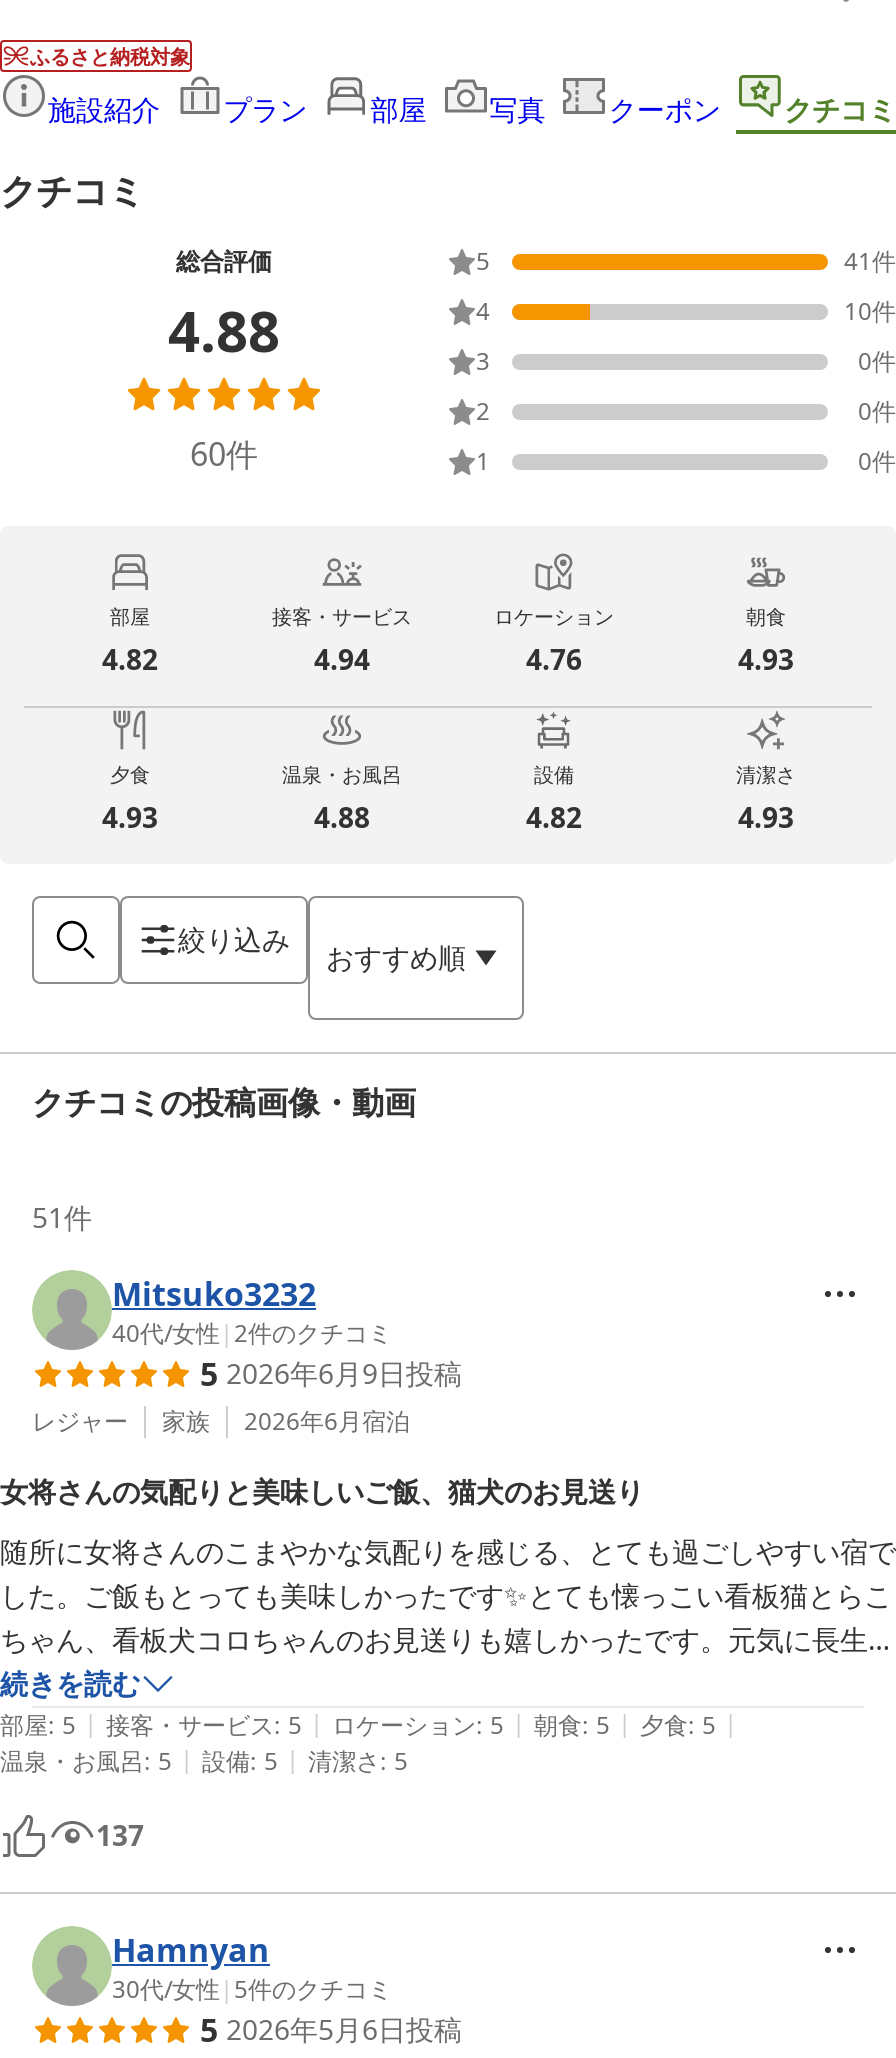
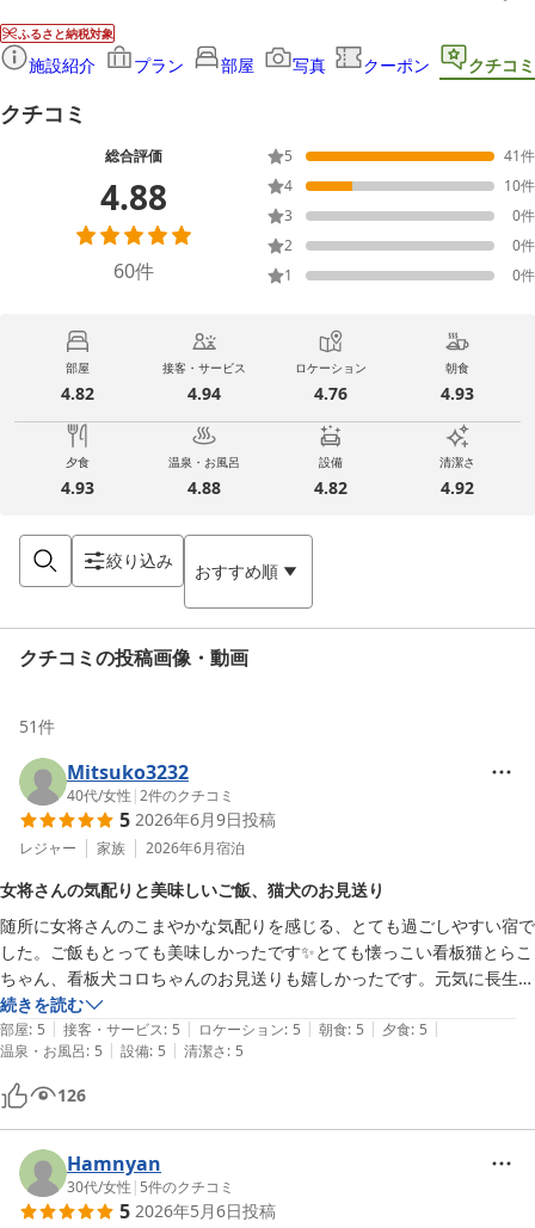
- 4.93
+ 4.92

- 137
+ 126
